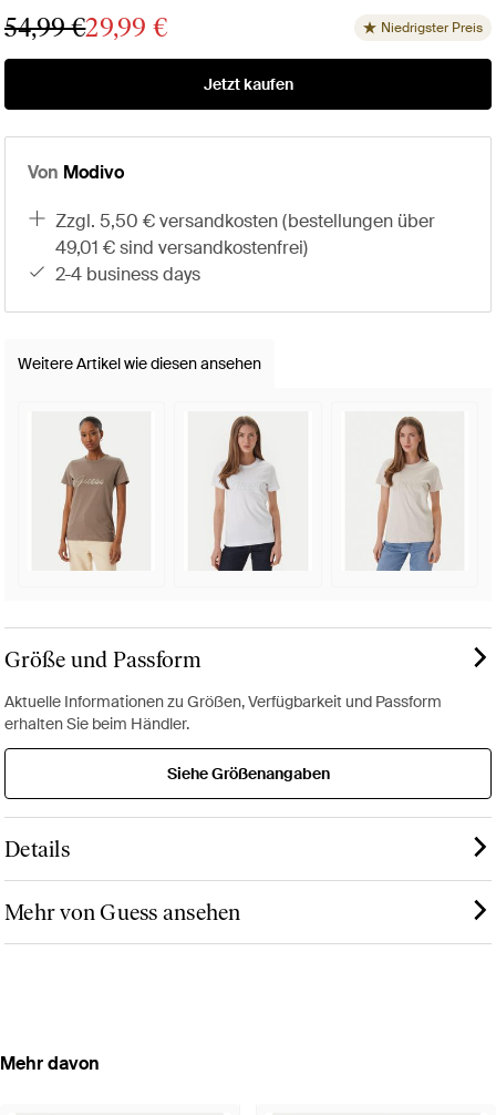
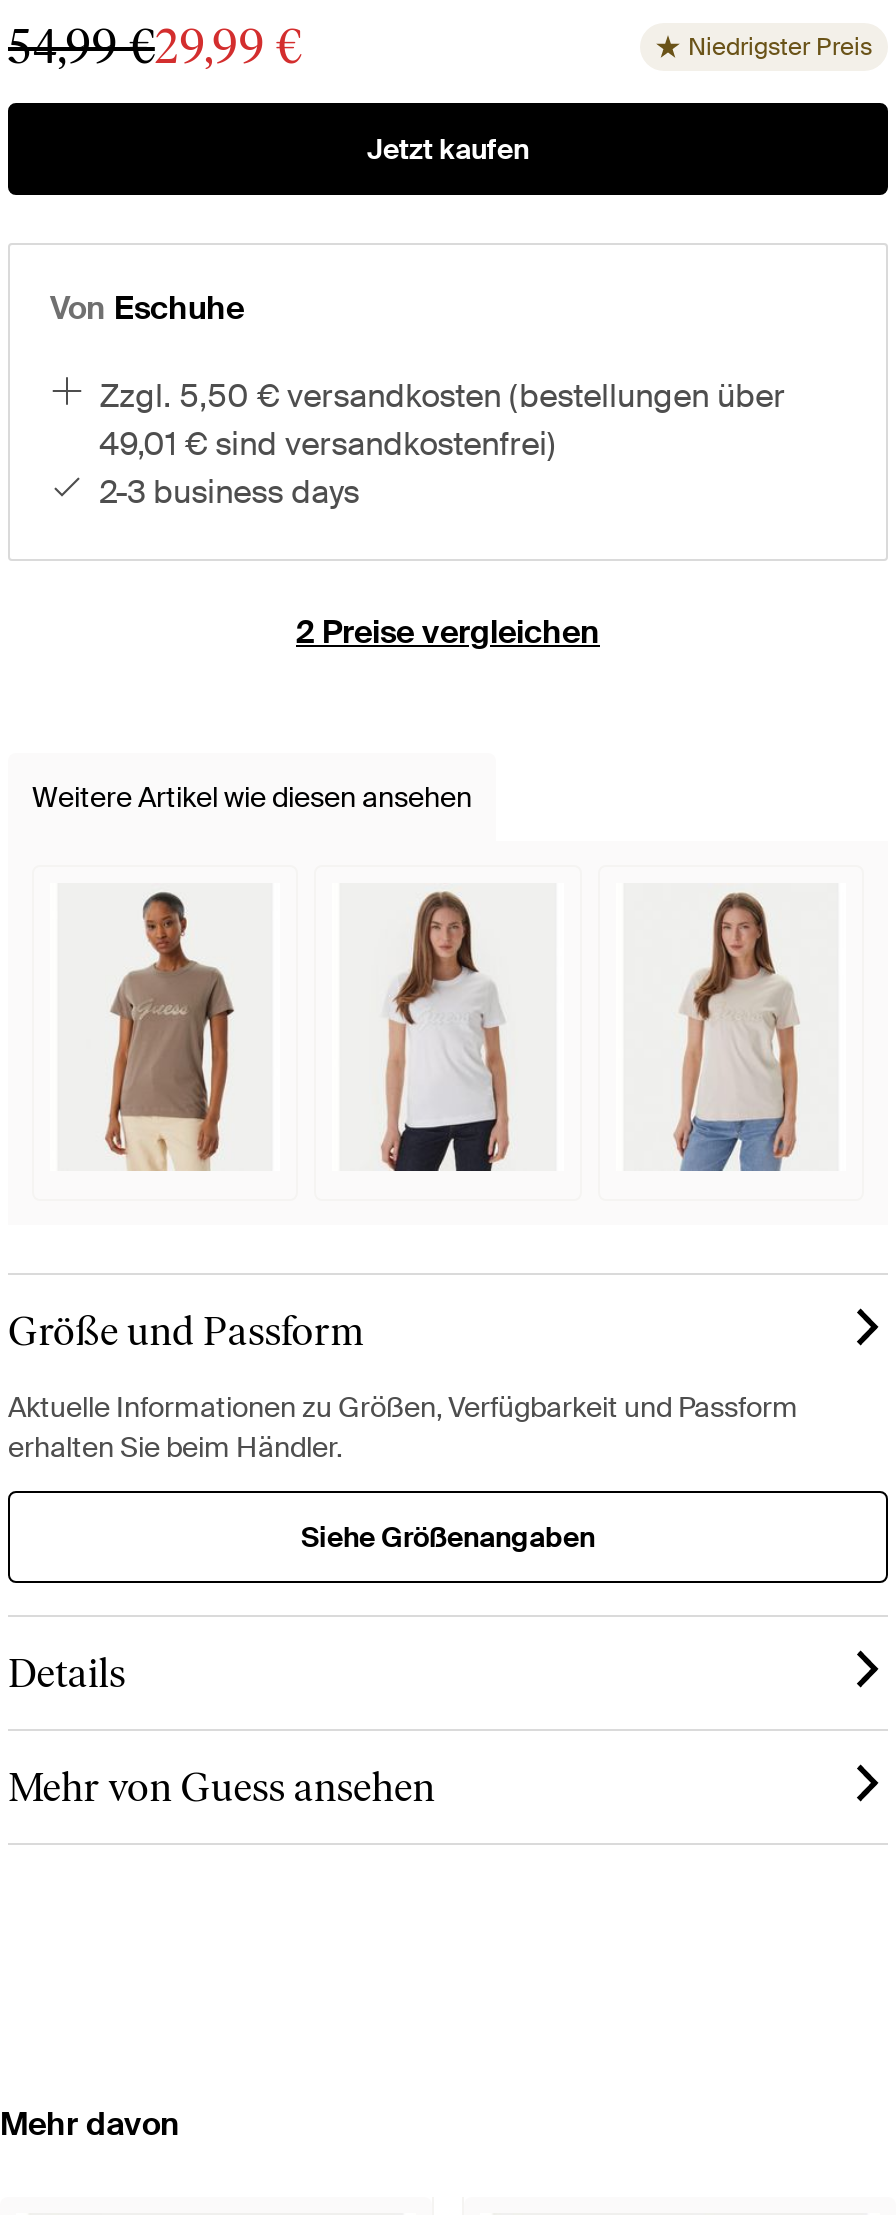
- Von Modivo
+ Von Eschuhe

- 2-4 business days
+ 2-3 business days
+ 2 Preise vergleichen
